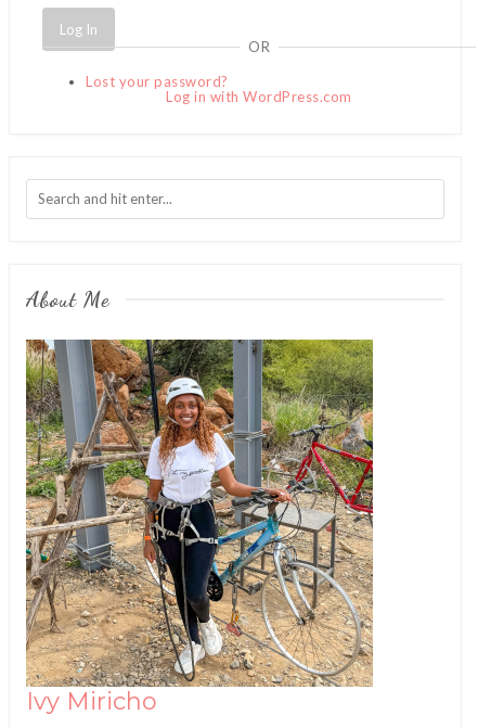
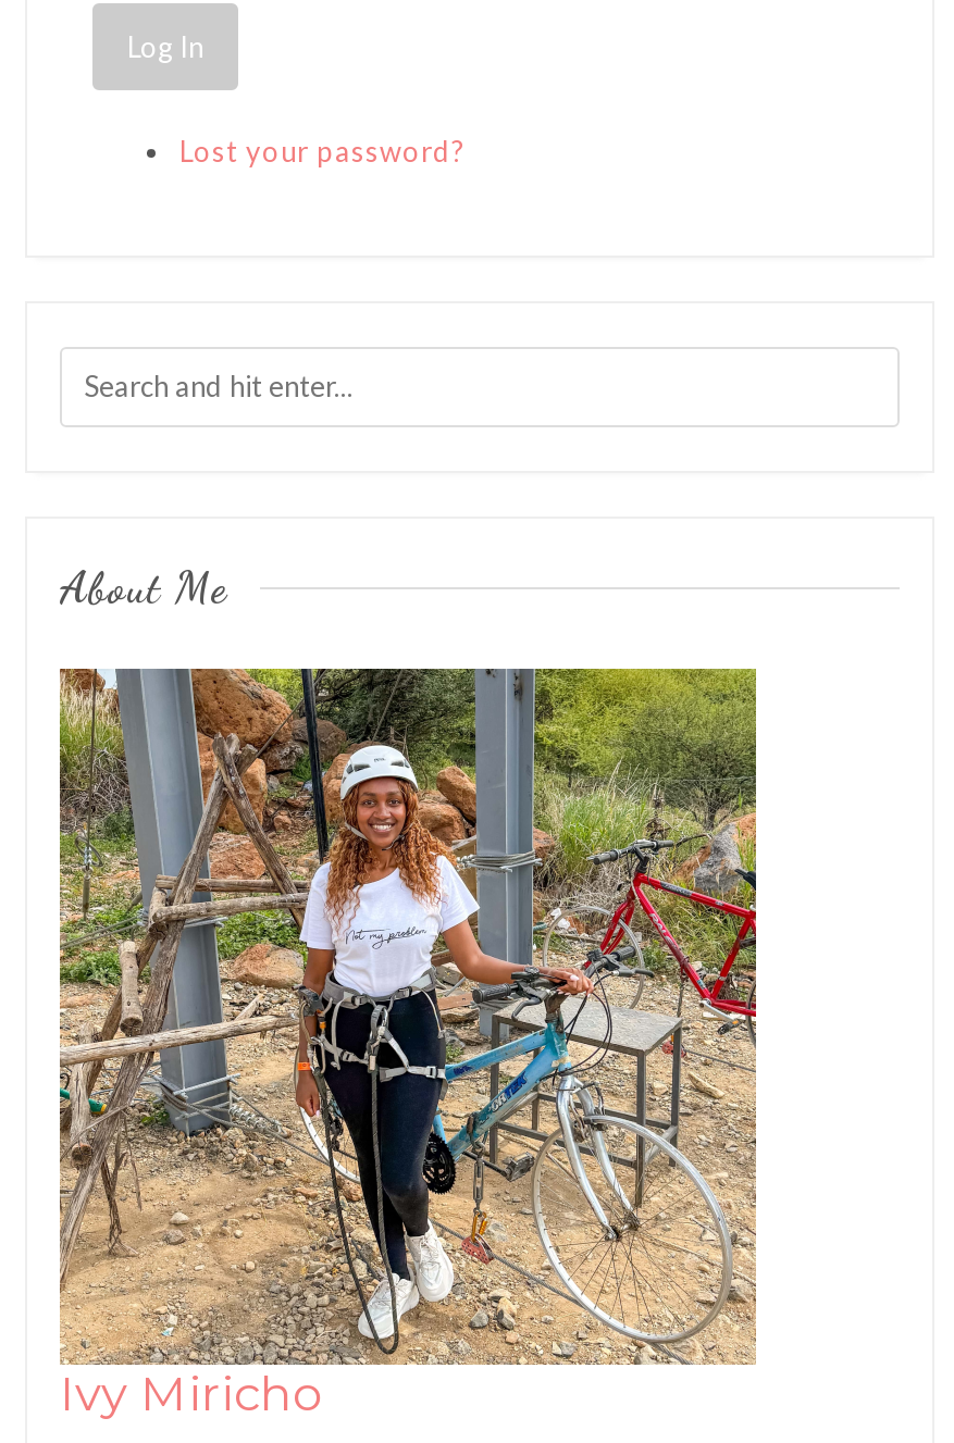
- OR
- Log in with WordPress.com
